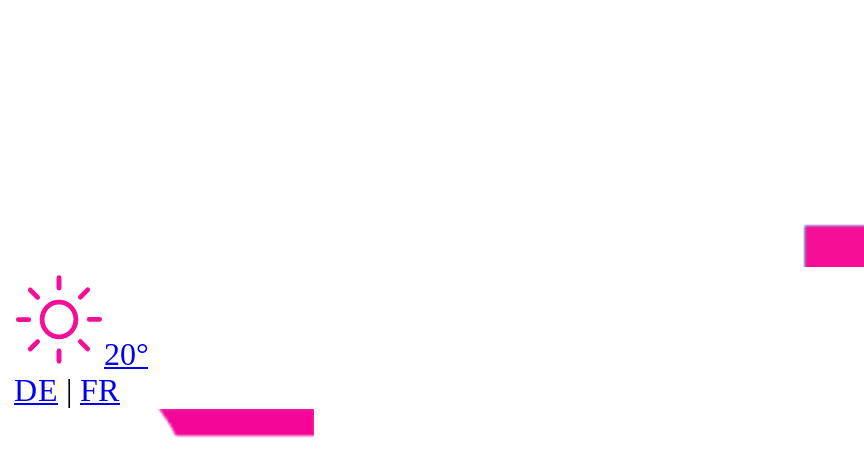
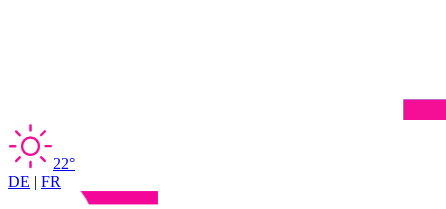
- 20°
+ 22°
